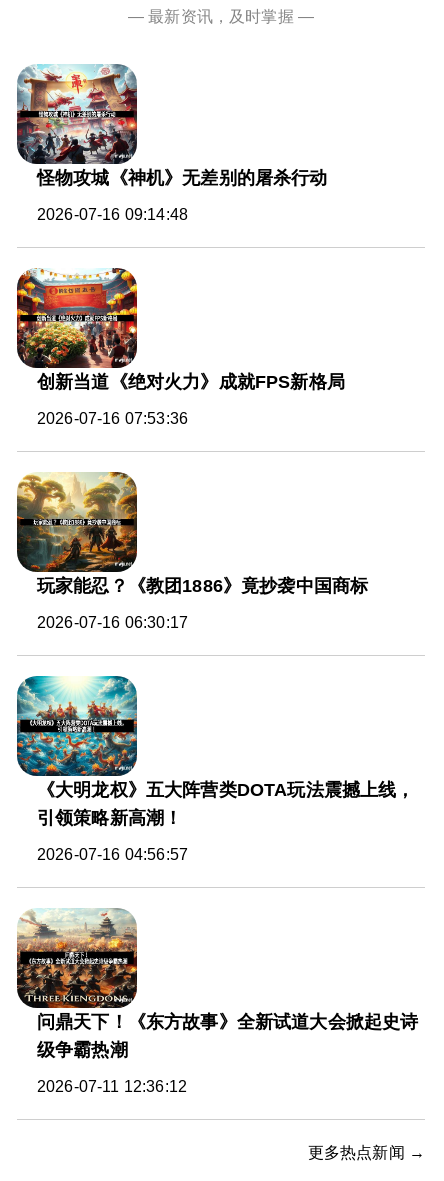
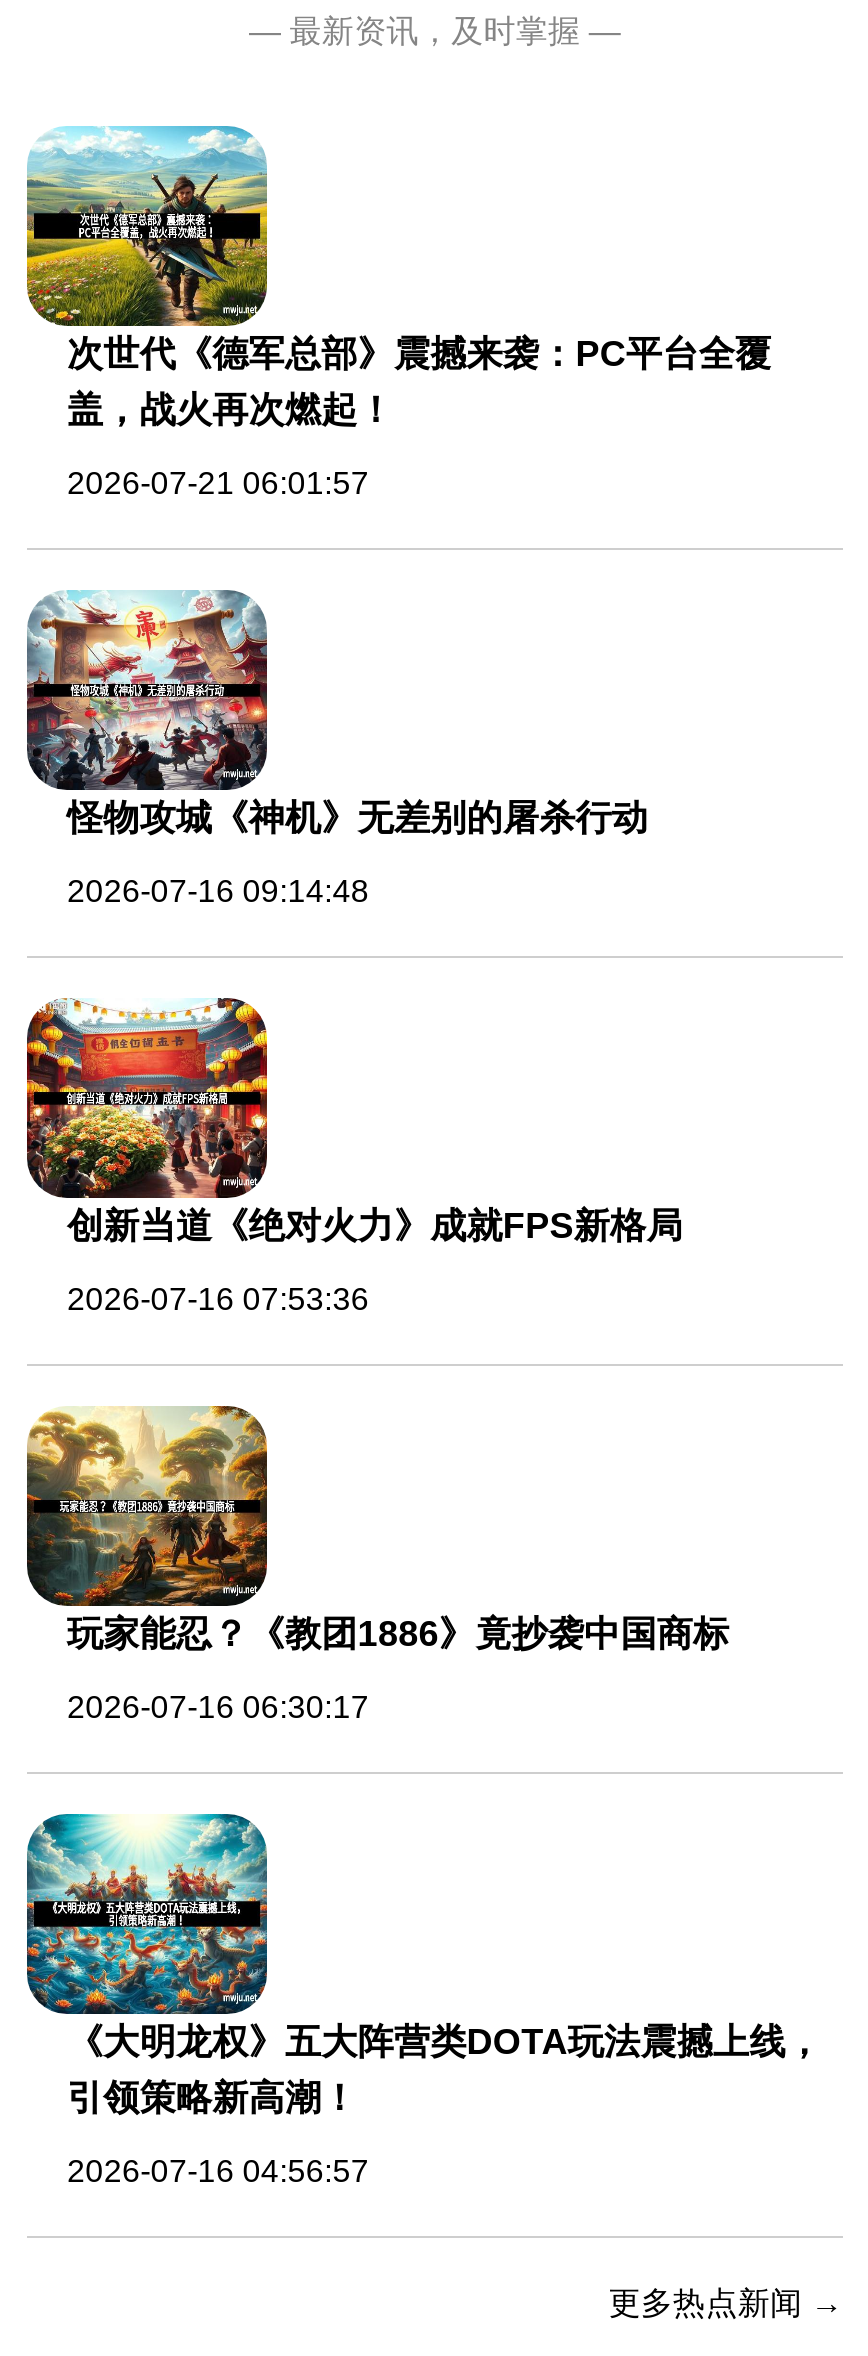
+ [image]
+ 次世代《德军总部》震撼来袭：PC平台全覆
+ 盖，战火再次燃起！
+ 2026-07-21 06:01:57

moved down: [image] | 怪物攻城《神机》无差别的屠杀行动 | 2026-07-16 09:14:48 | ... | 引领策略新高潮！ | 2026-07-16 04:56:57

- [image]
- 问鼎天下！《东方故事》全新试道大会掀起史诗
- 级争霸热潮
- 2026-07-11 12:36:12
